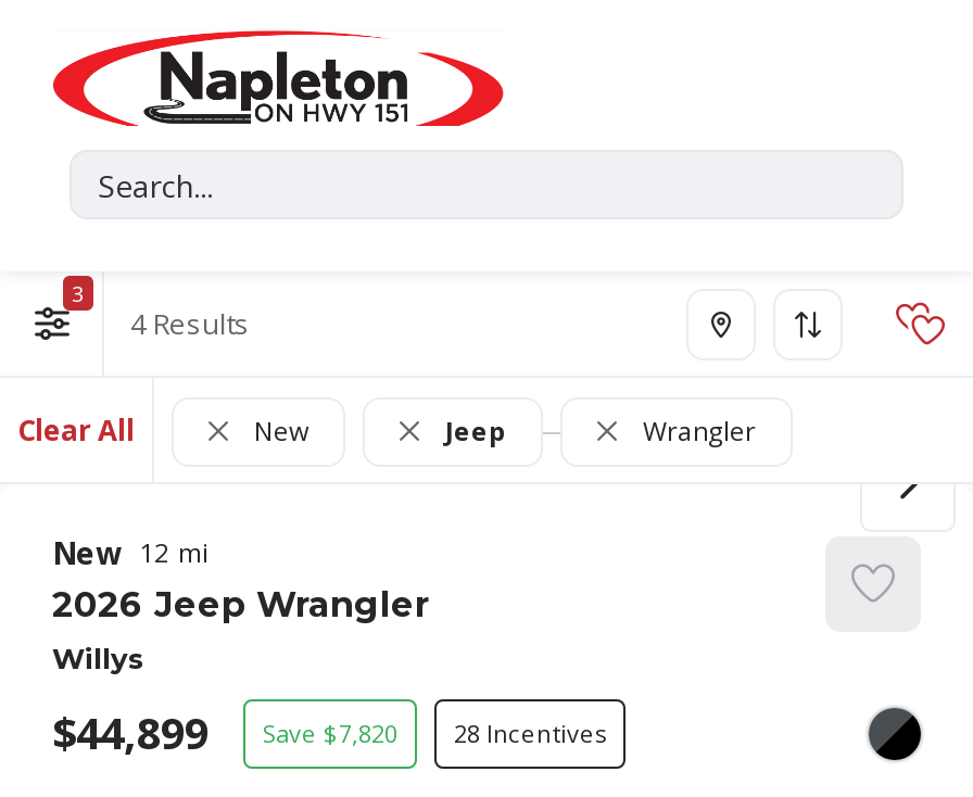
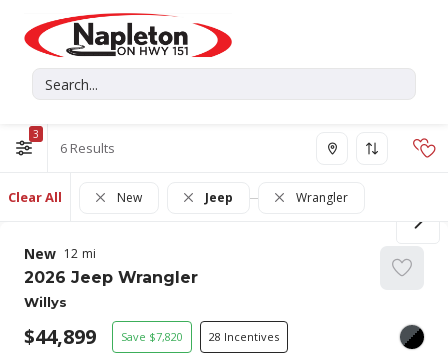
- 4
+ 6
